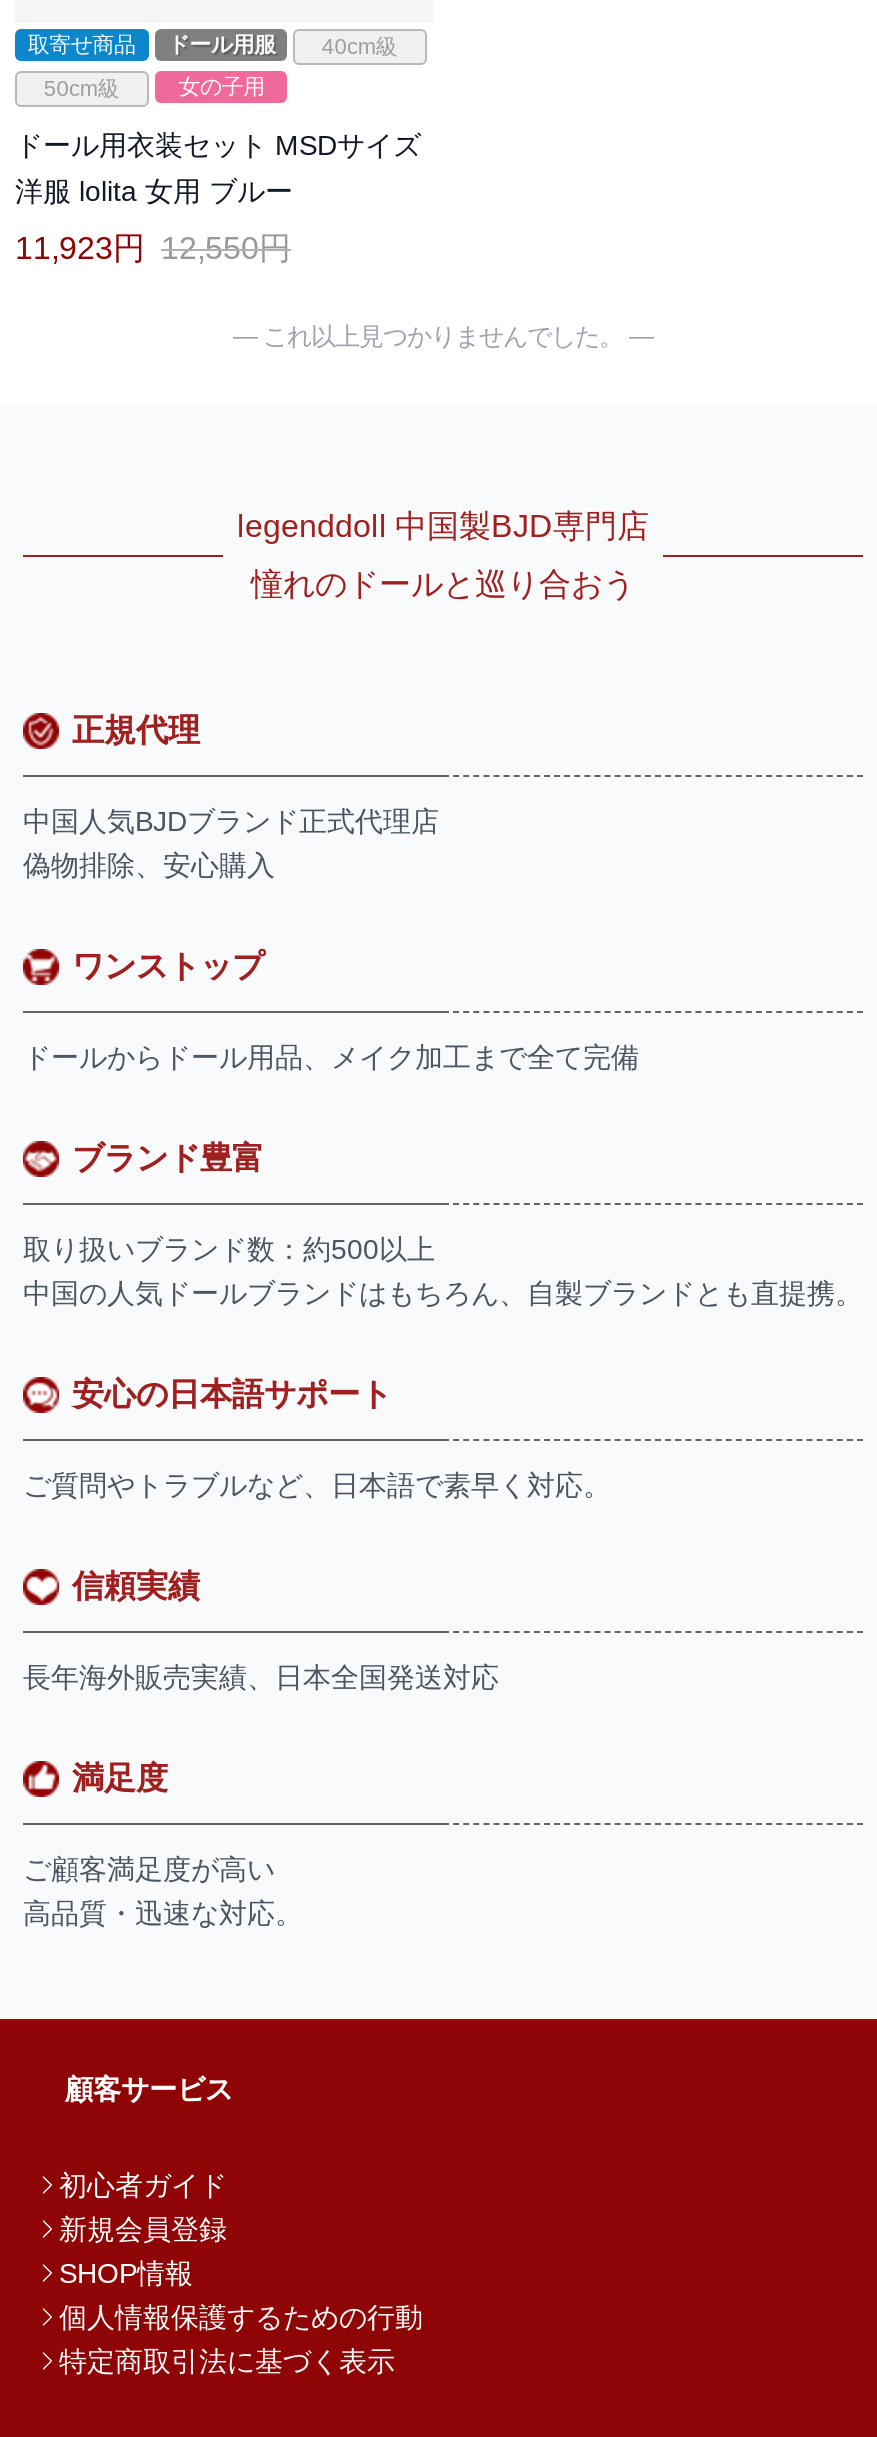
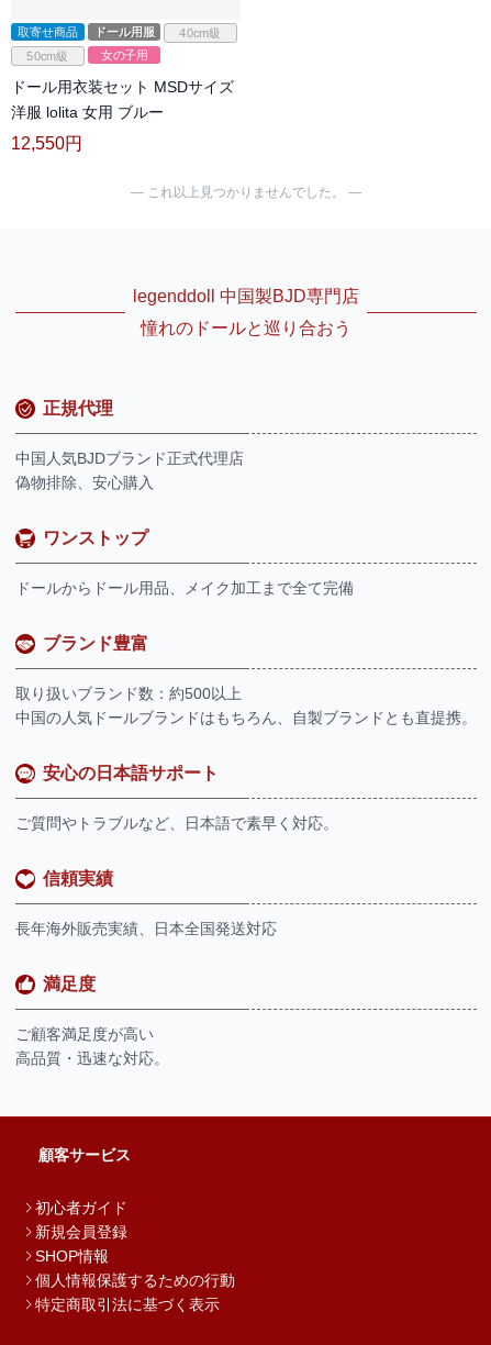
- 11,923円 12,550円
+ 12,550円
